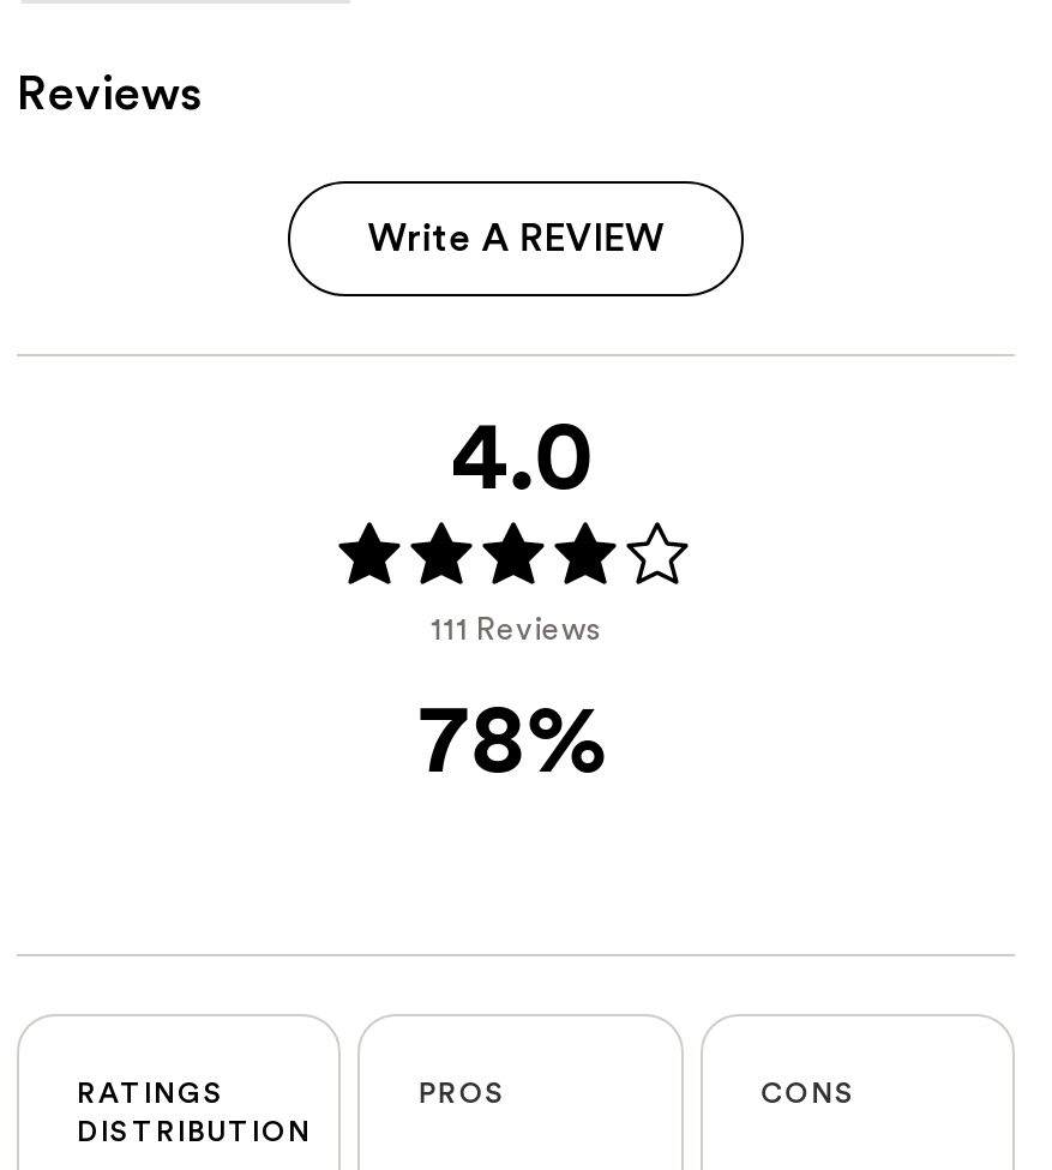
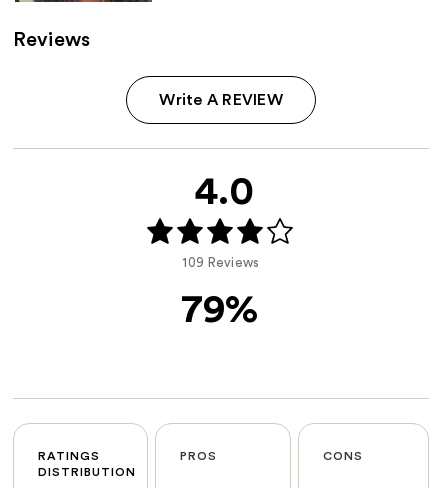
- 111 Reviews
+ 109 Reviews

- 78%
+ 79%
